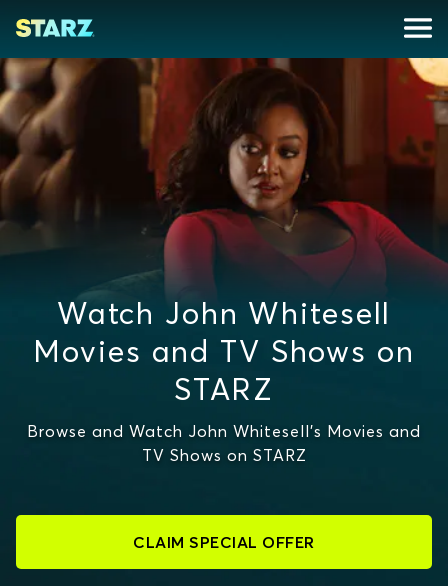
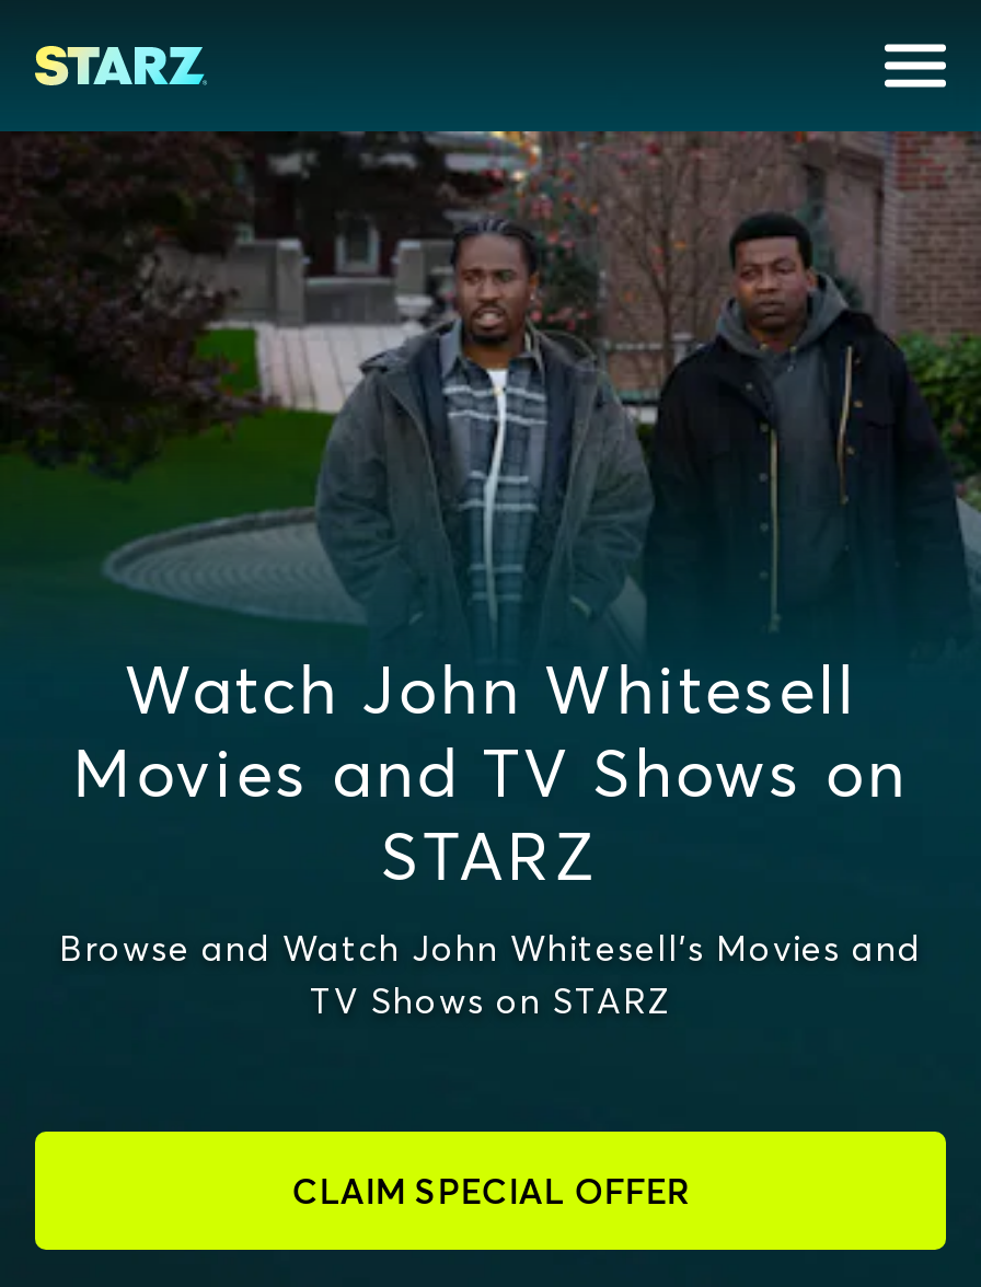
- [image]
+ [image]
